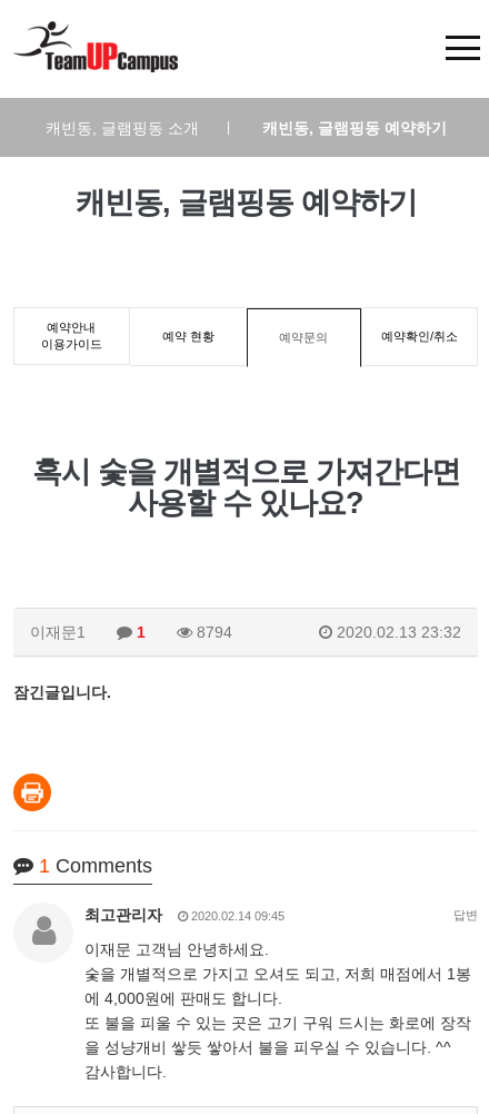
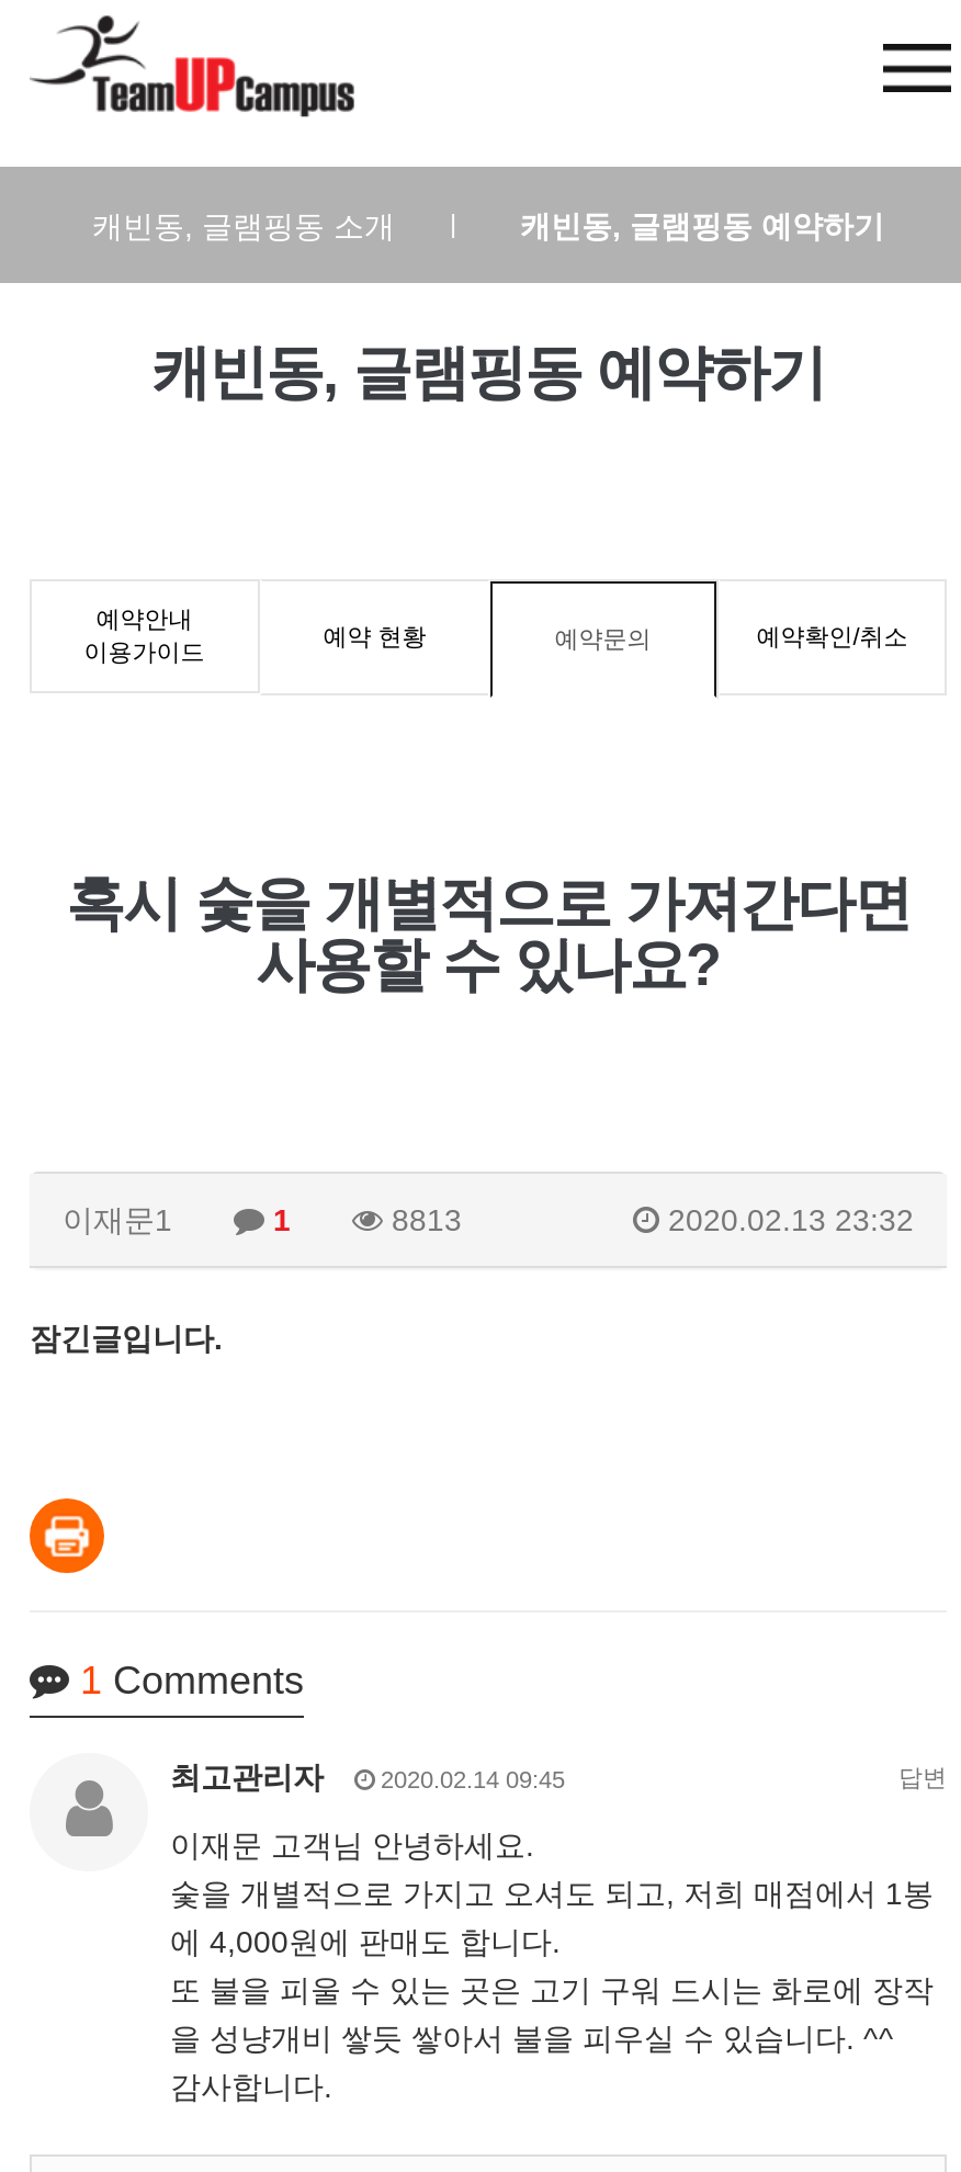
- 8794
+ 8813
